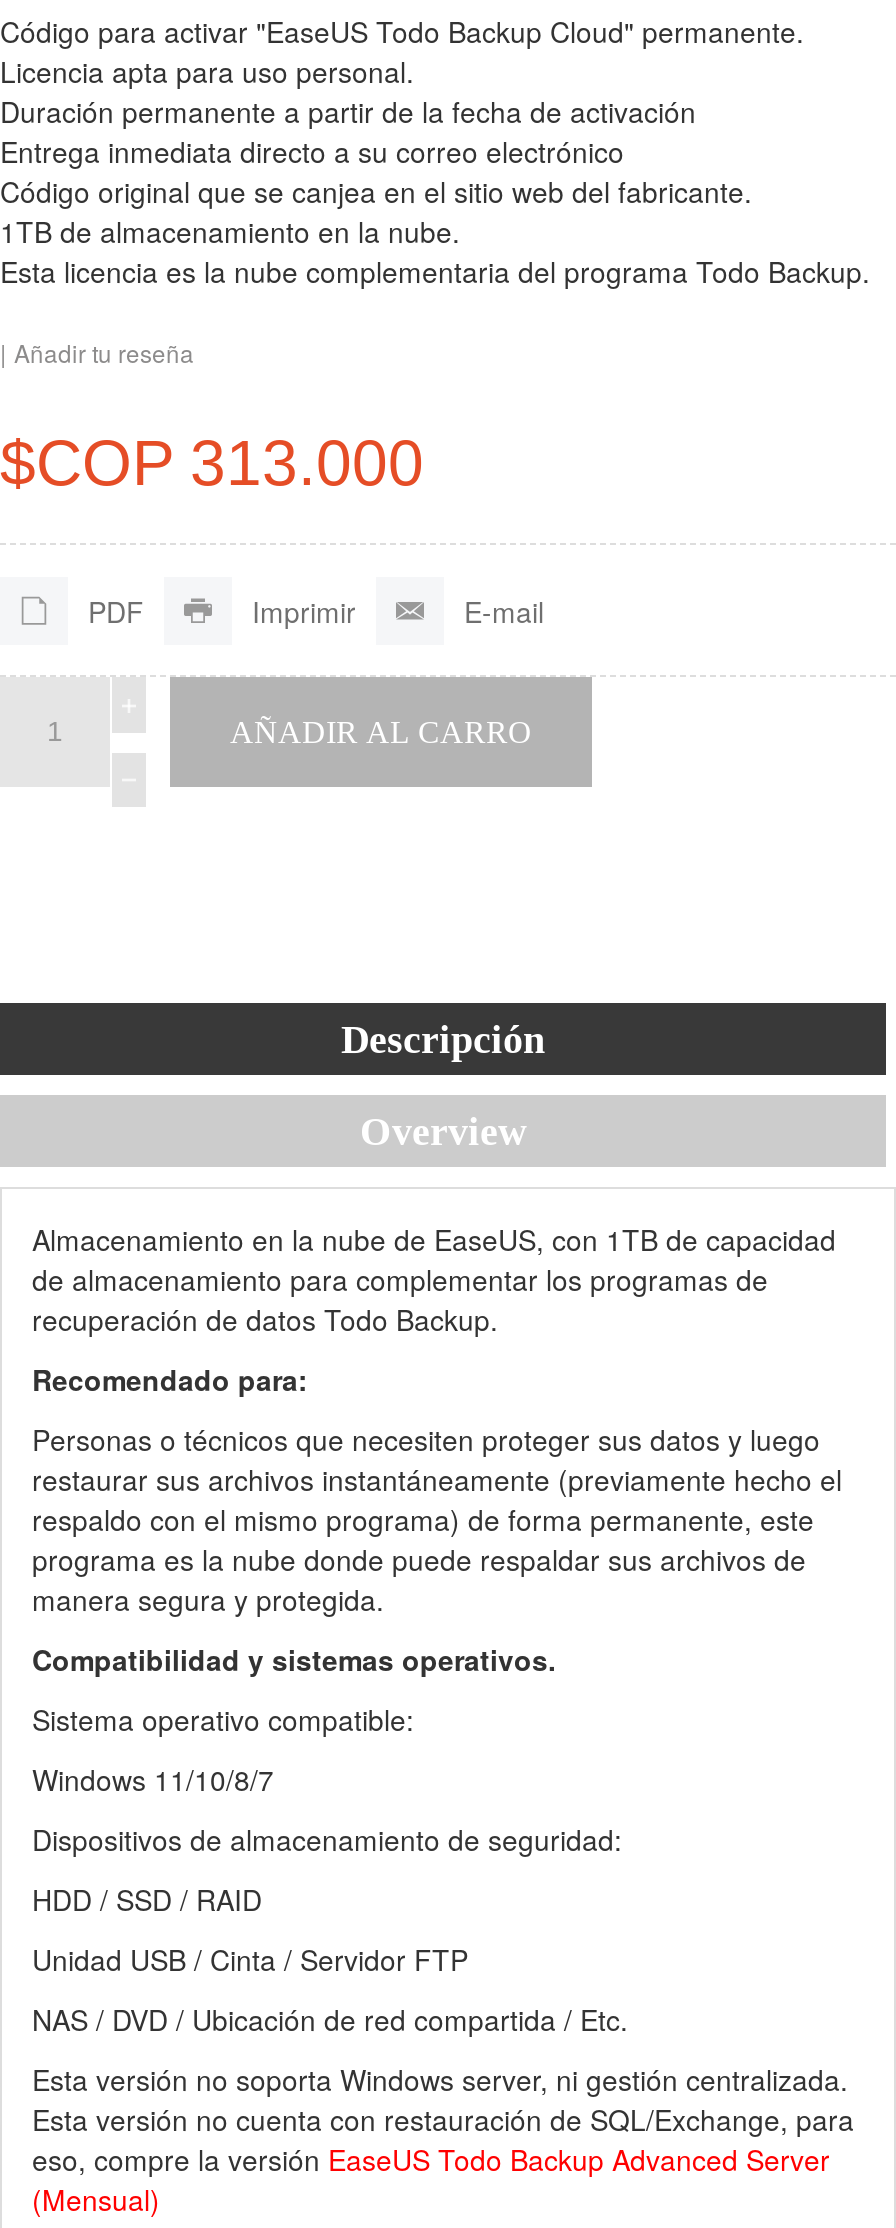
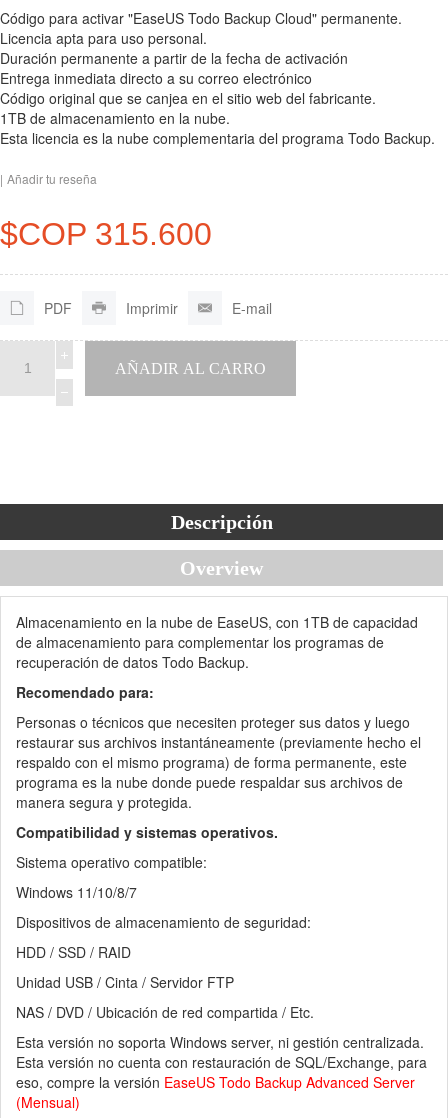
- $COP 313.000
+ $COP 315.600
